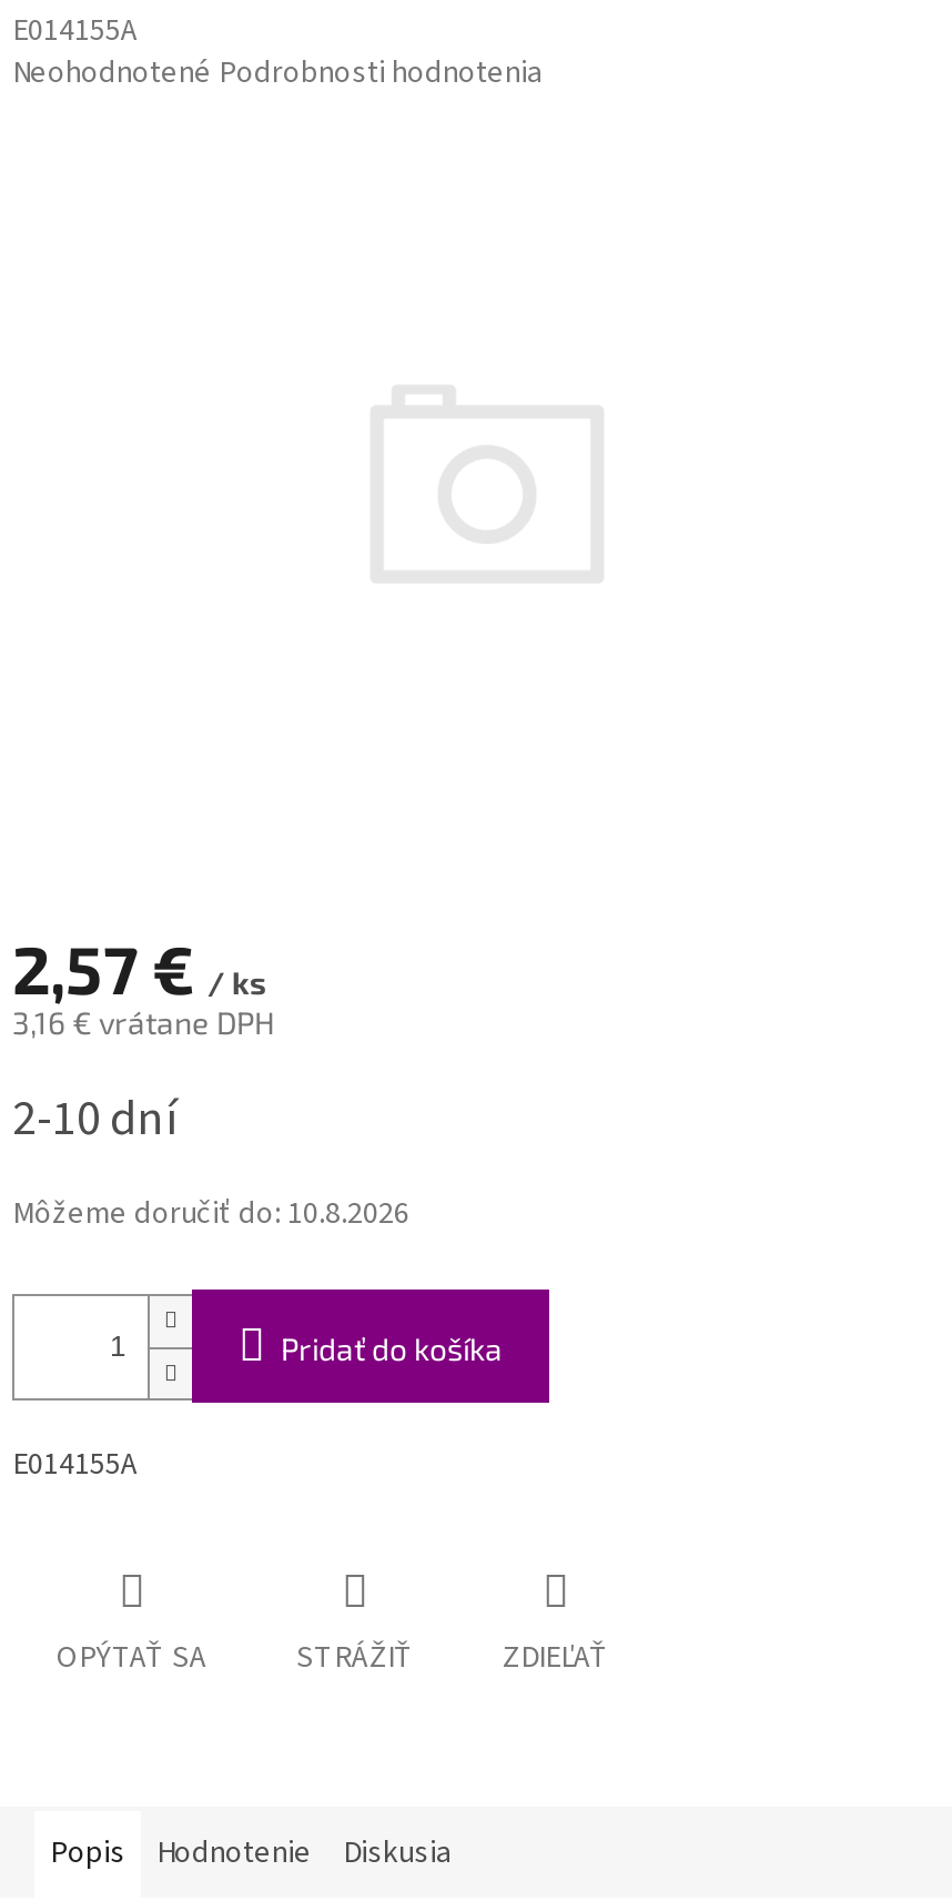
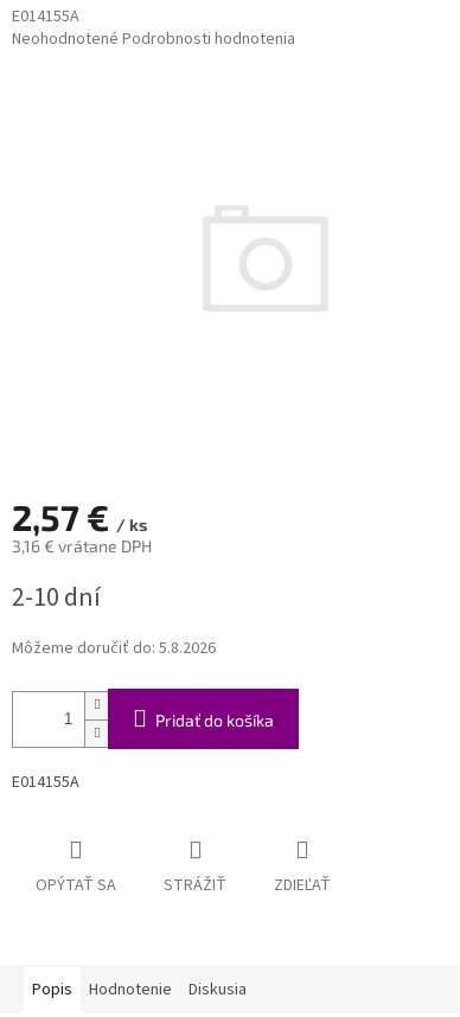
- Môžeme doručiť do: 10.8.2026
+ Môžeme doručiť do: 5.8.2026
